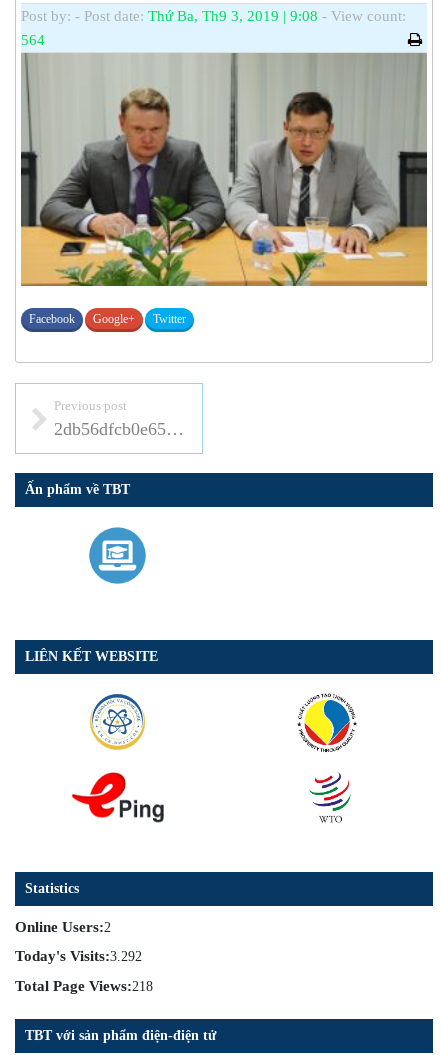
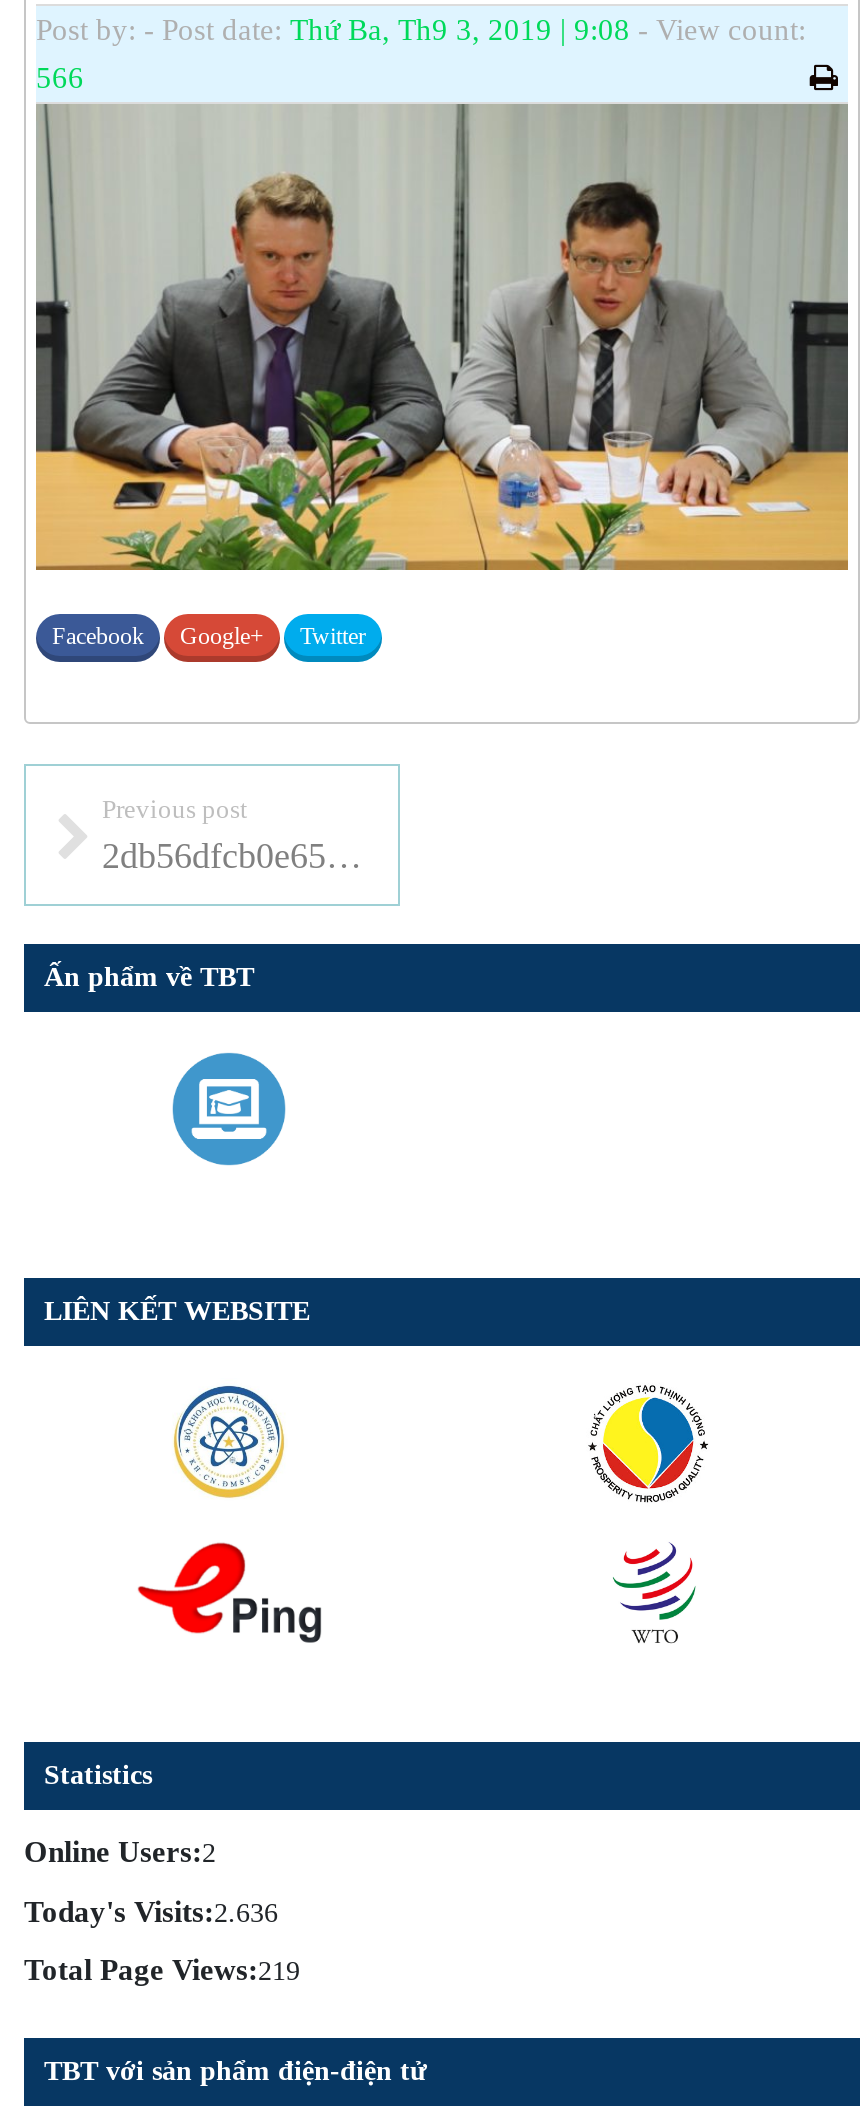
- 564
+ 566

- Today's Visits:3.292
+ Today's Visits:2.636

- Total Page Views:218
+ Total Page Views:219
